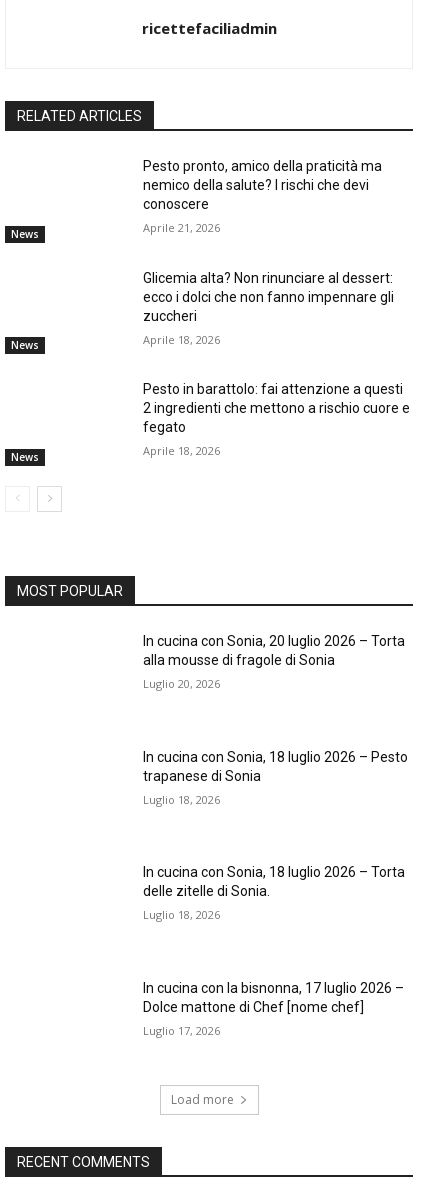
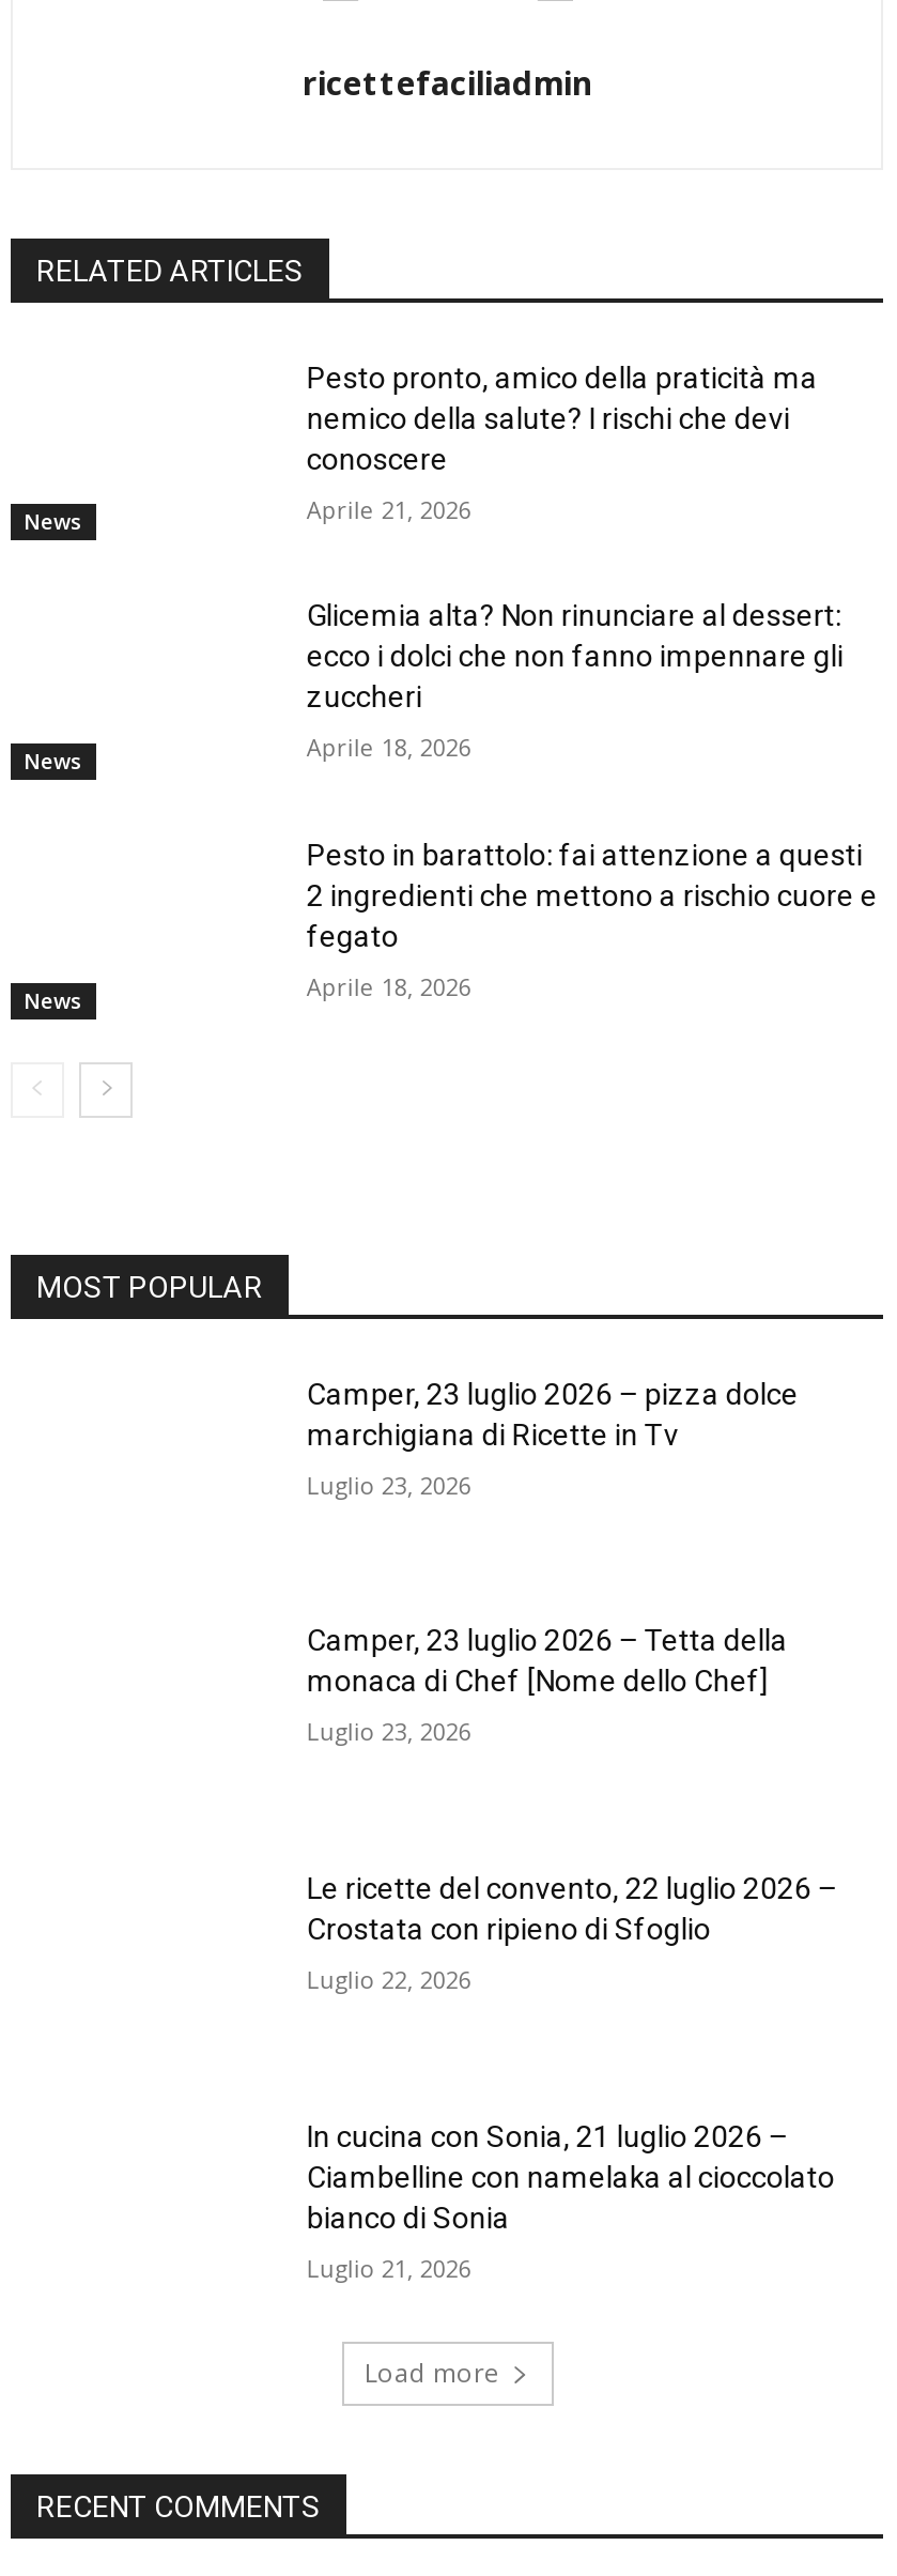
- In cucina con Sonia, 20 luglio 2026 – Torta
- alla mousse di fragole di Sonia
+ Camper, 23 luglio 2026 – pizza dolce
+ marchigiana di Ricette in Tv

- Luglio 20, 2026
+ Luglio 23, 2026

- In cucina con Sonia, 18 luglio 2026 – Pesto
- trapanese di Sonia
+ Camper, 23 luglio 2026 – Tetta della
+ monaca di Chef [Nome dello Chef]

- Luglio 18, 2026
+ Luglio 23, 2026

- In cucina con Sonia, 18 luglio 2026 – Torta
- delle zitelle di Sonia.
+ Le ricette del convento, 22 luglio 2026 –
+ Crostata con ripieno di Sfoglio

- Luglio 18, 2026
+ Luglio 22, 2026

- In cucina con la bisnonna, 17 luglio 2026 –
- Dolce mattone di Chef [nome chef]
+ In cucina con Sonia, 21 luglio 2026 –
+ Ciambelline con namelaka al cioccolato
+ bianco di Sonia

- Luglio 17, 2026
+ Luglio 21, 2026
